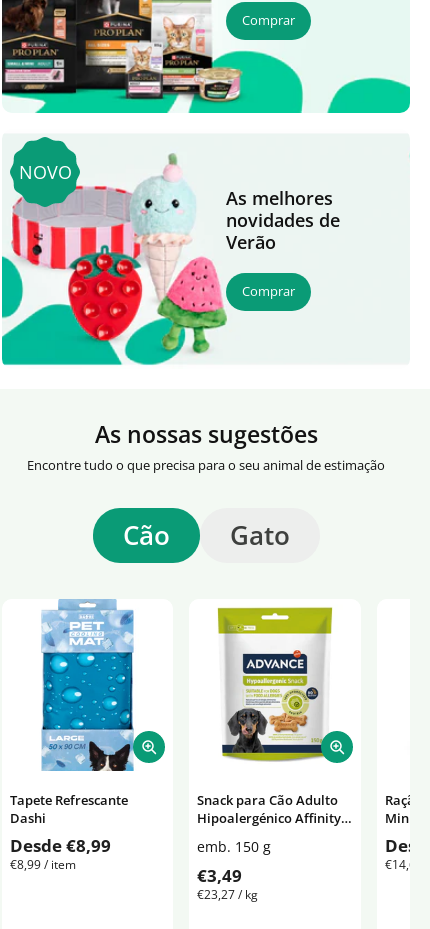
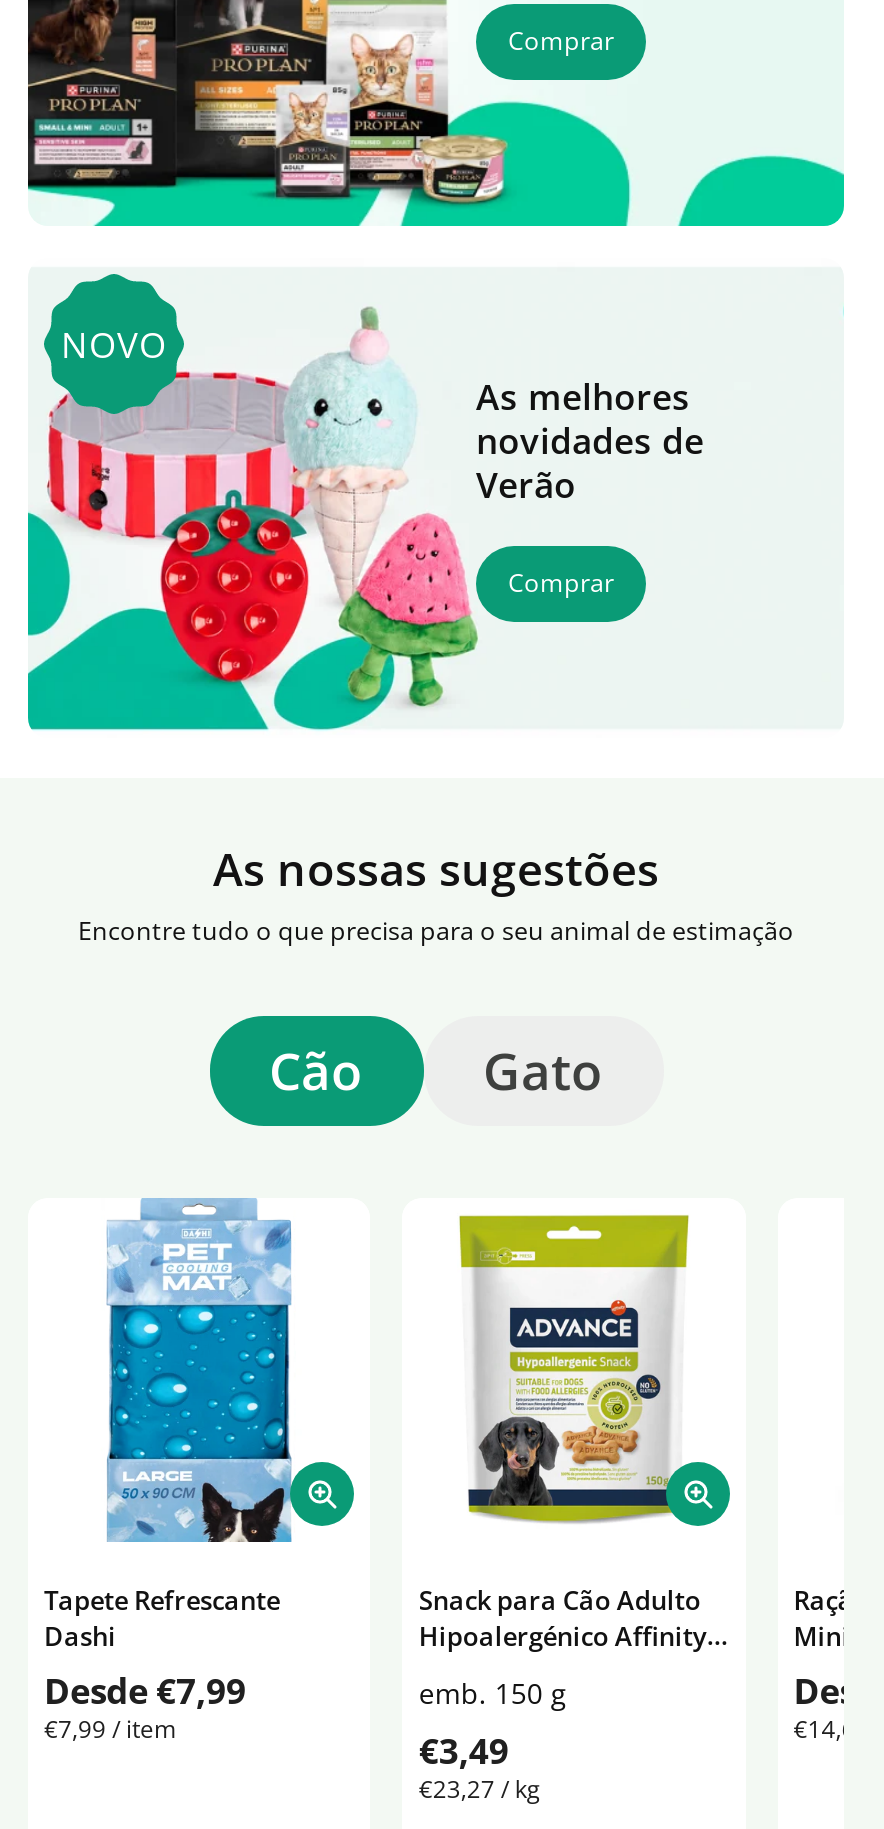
- Desde €8,99
+ Desde €7,99

- €8,99 / item
+ €7,99 / item
